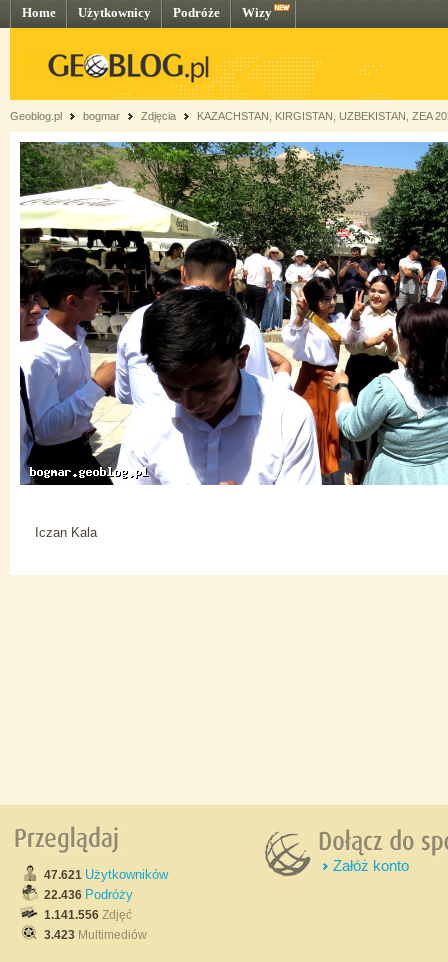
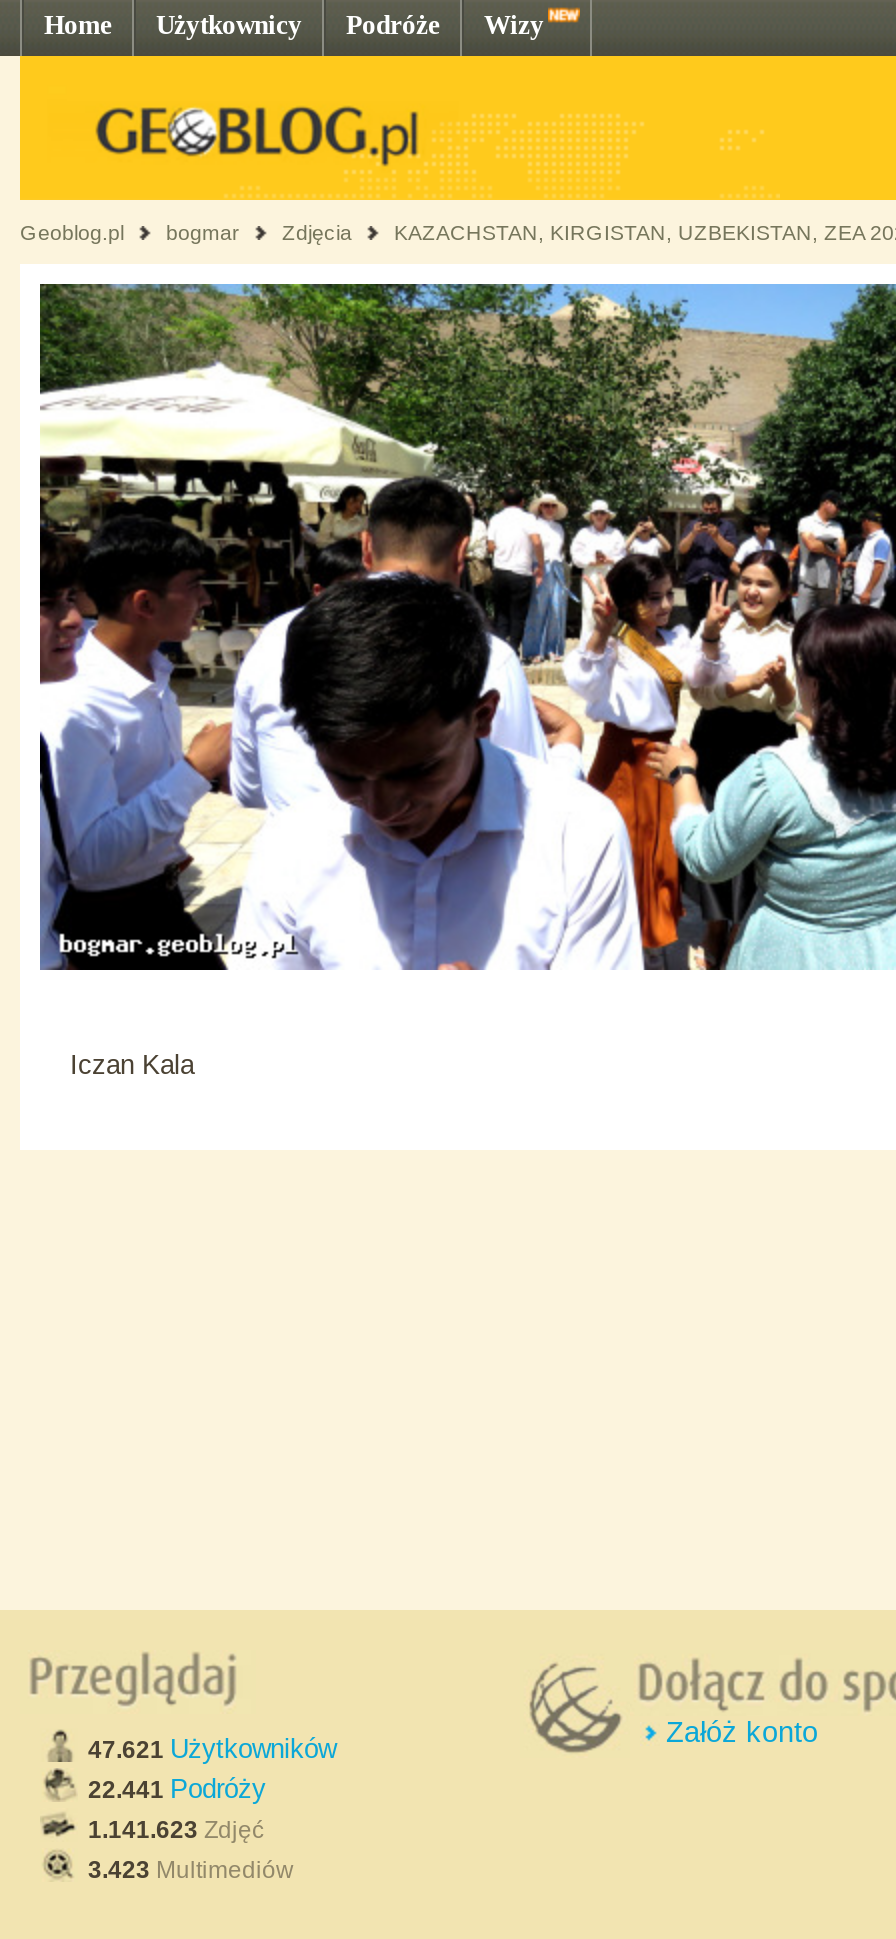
- 22.436 Podróży
+ 22.441 Podróży

- 1.141.556 Zdjęć
+ 1.141.623 Zdjęć
